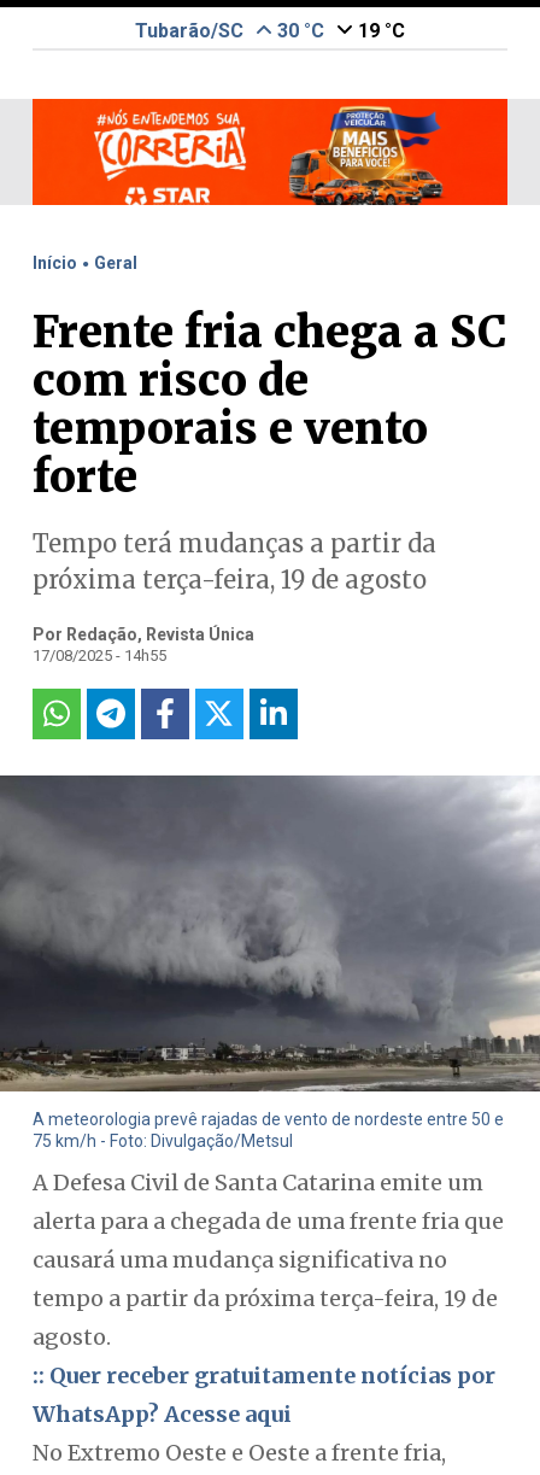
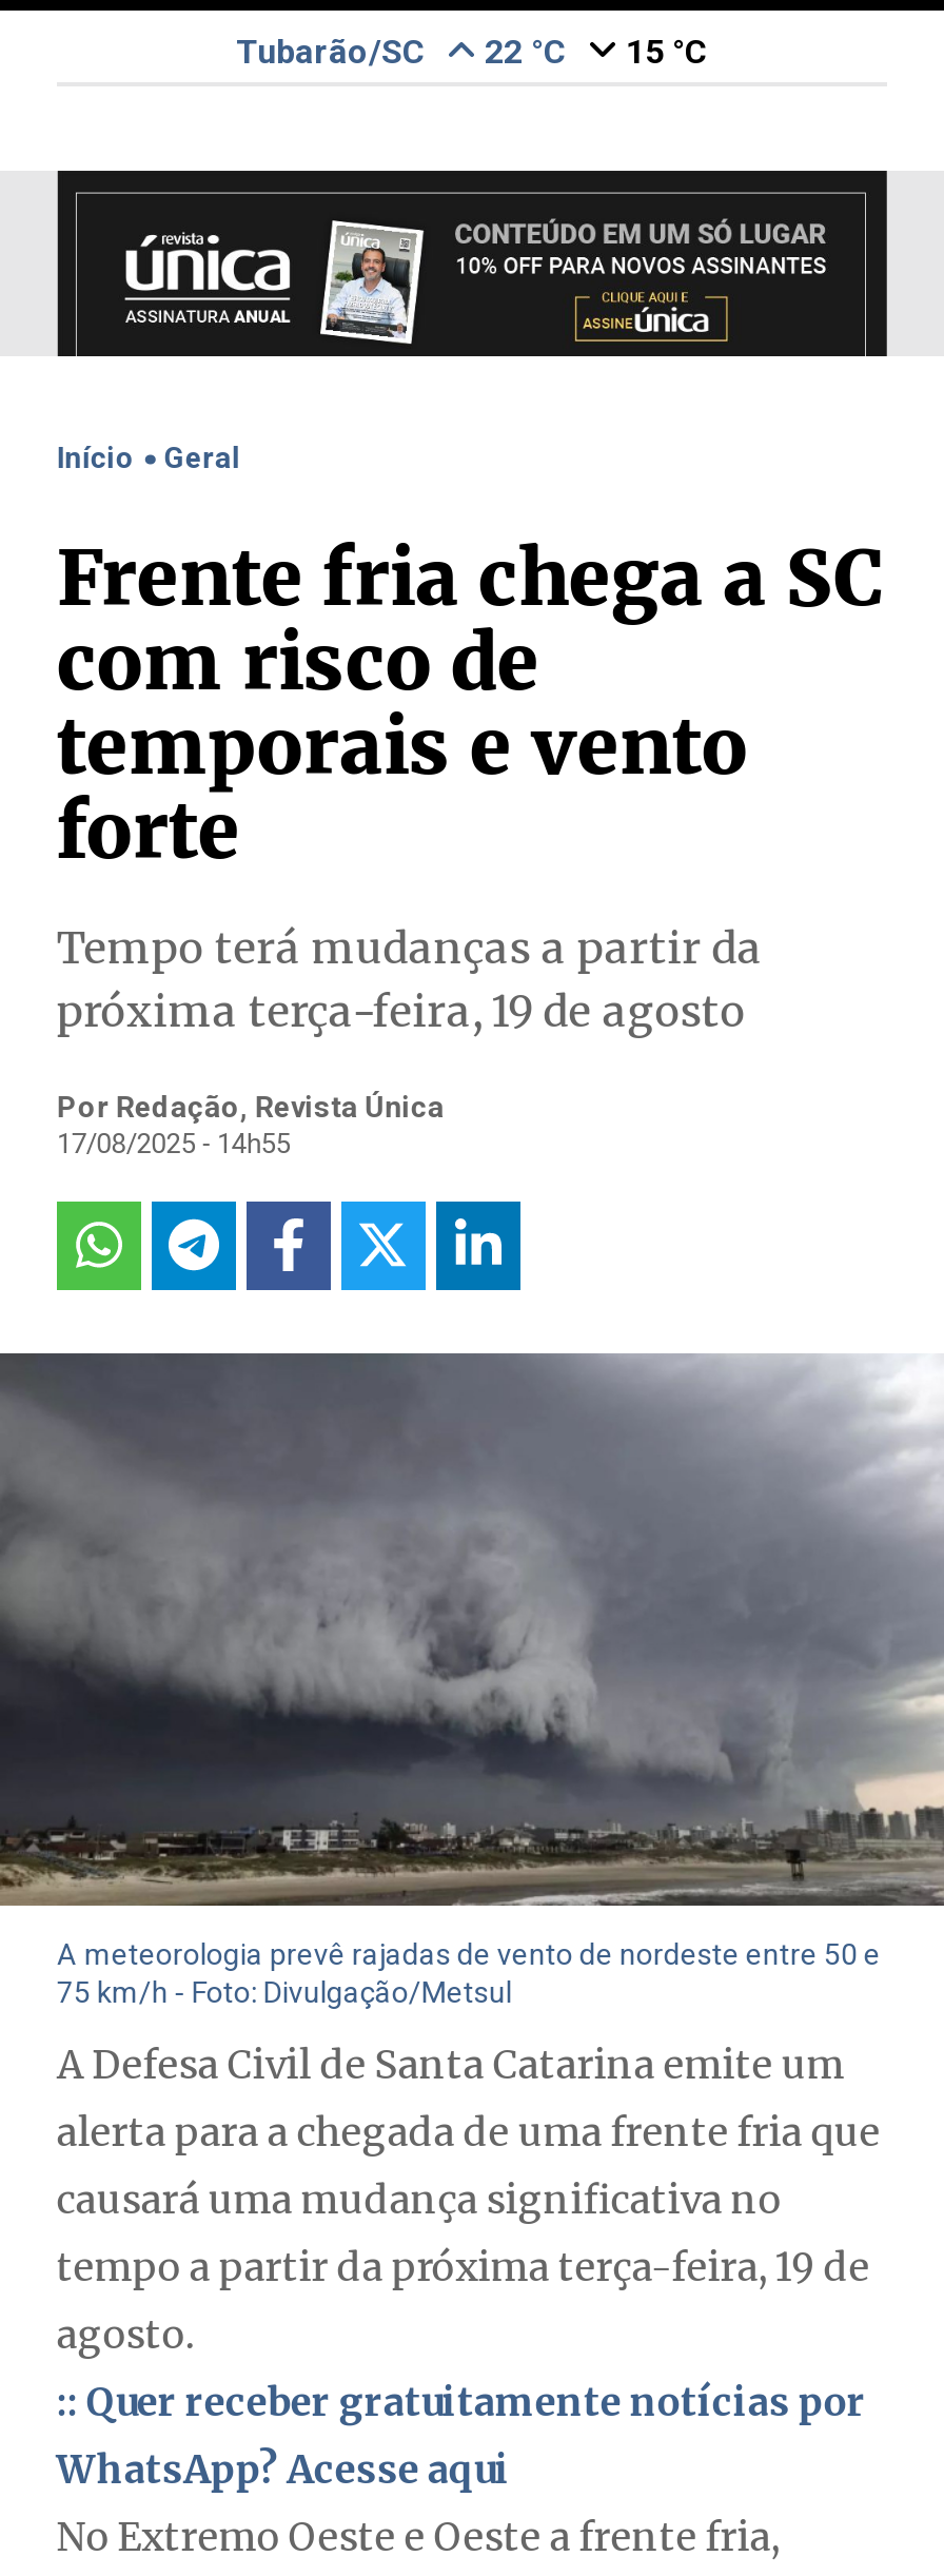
- 30 °C
+ 22 °C

- 19 °C
+ 15 °C

- [image]
+ [image]
